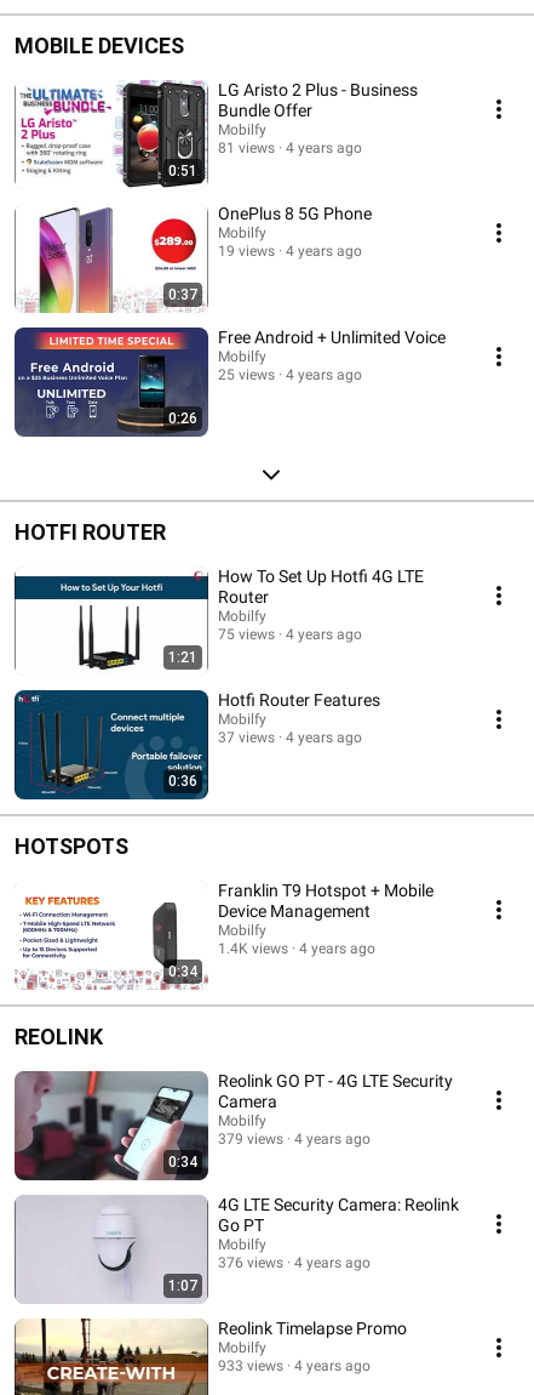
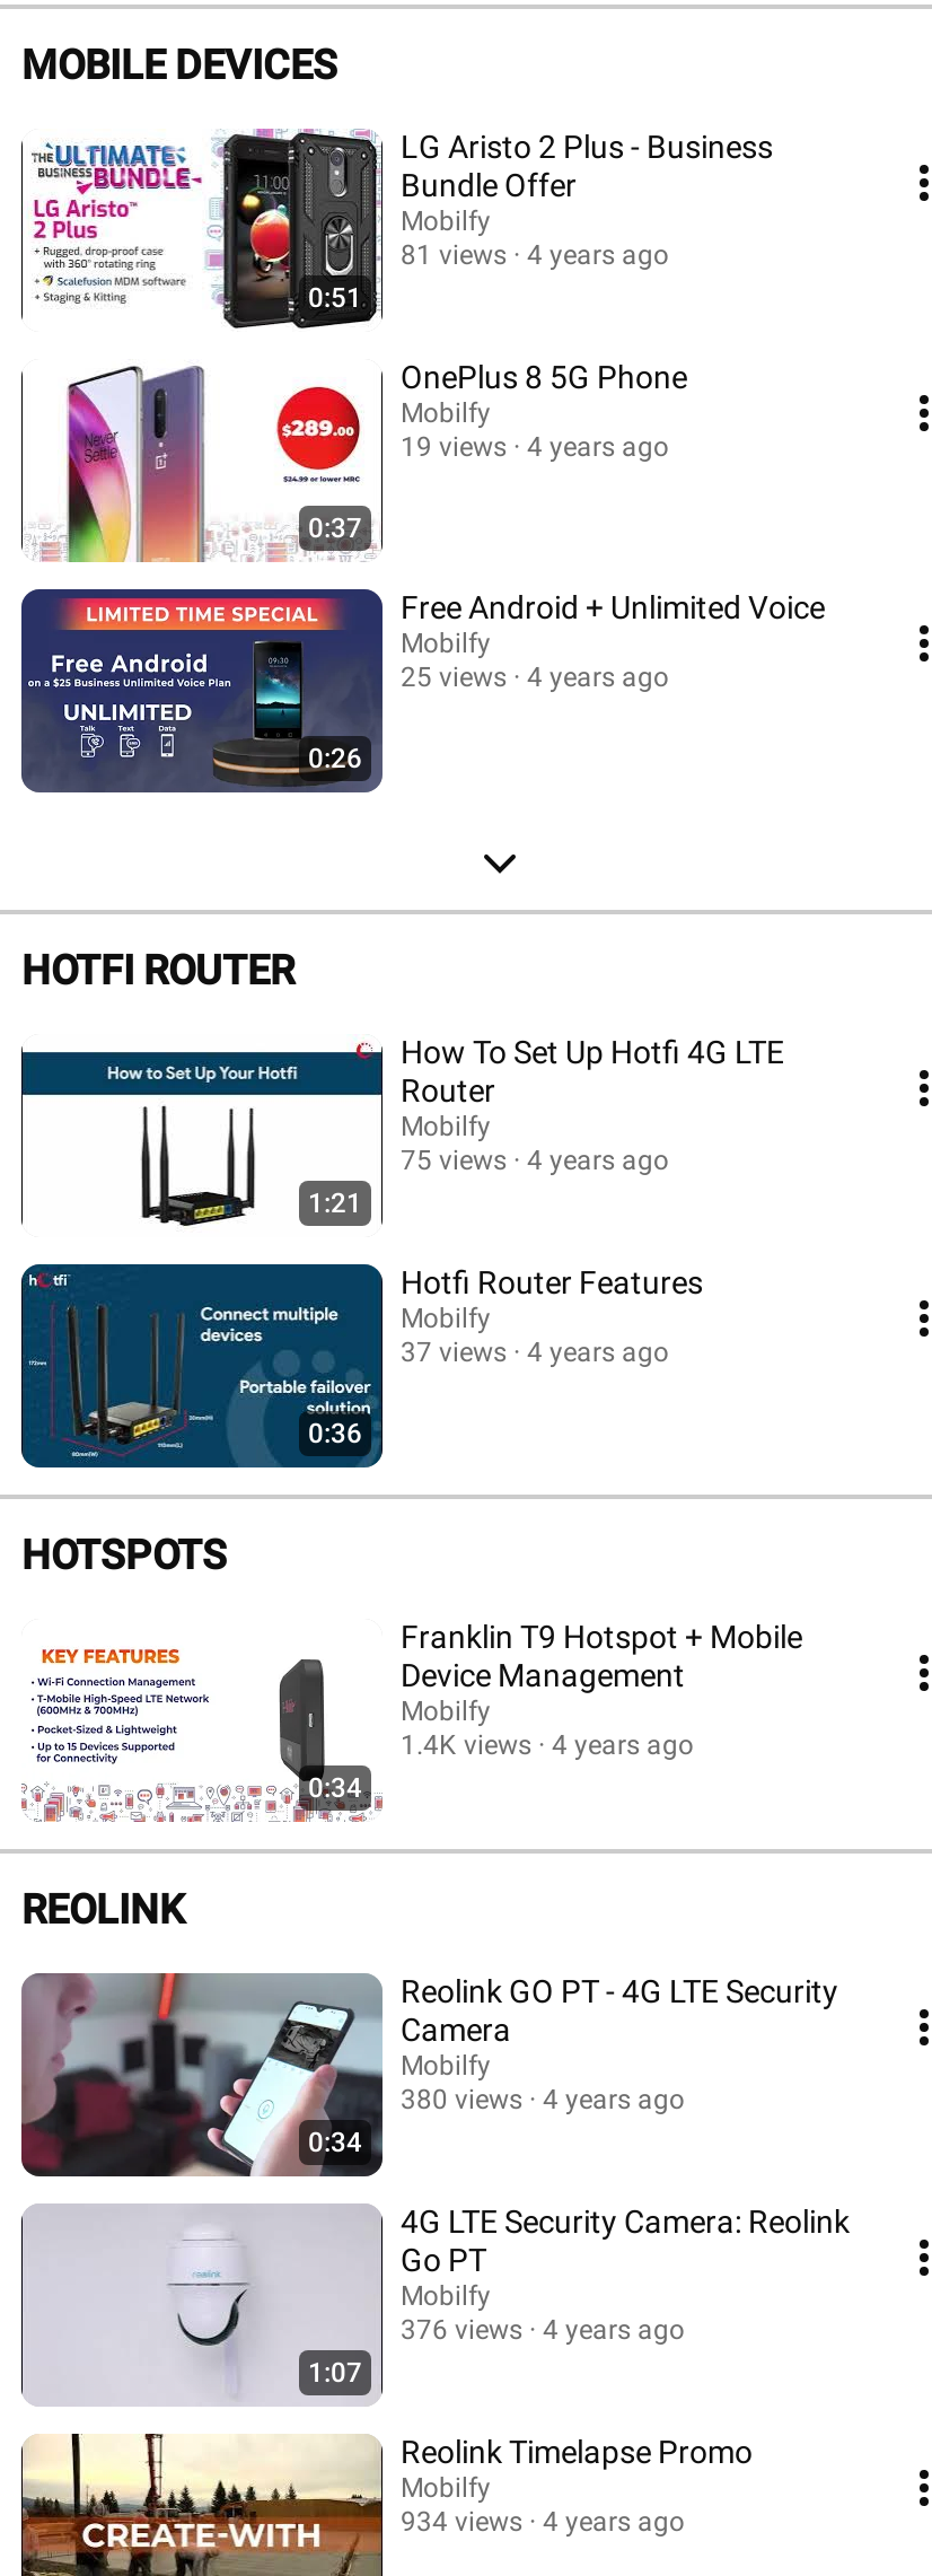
- 379 views 4 years ago
+ 380 views 4 years ago

- 933 views 4 years ago
+ 934 views 4 years ago
